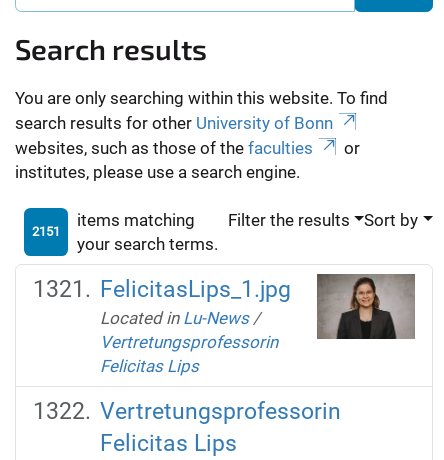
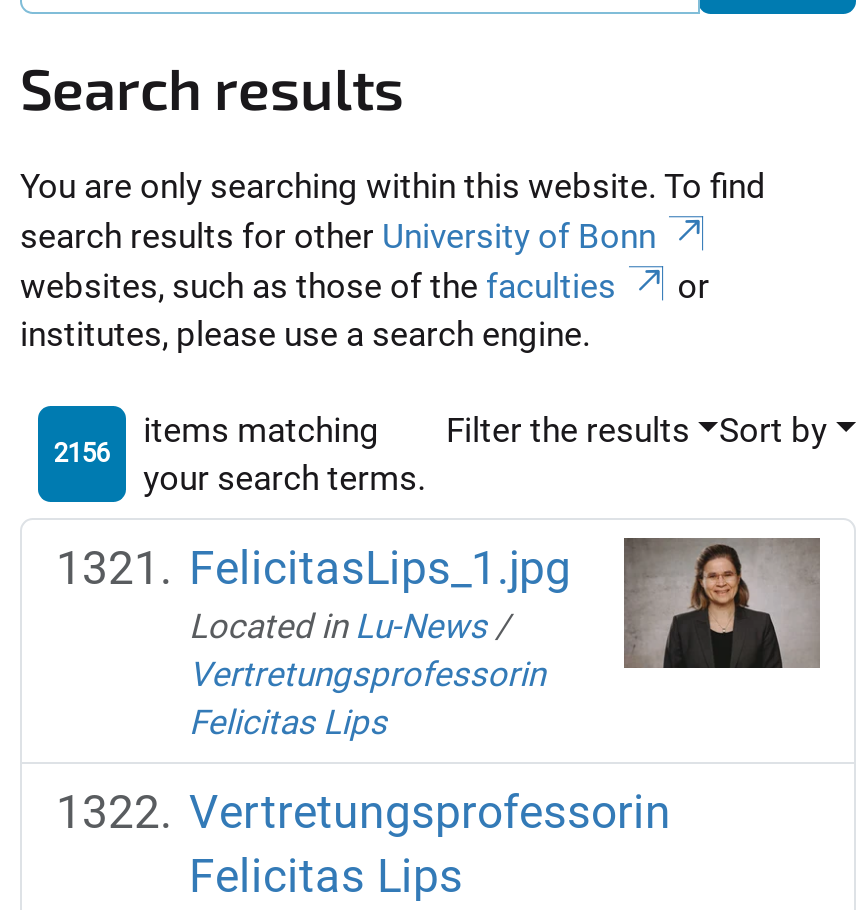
- 2151
+ 2156
